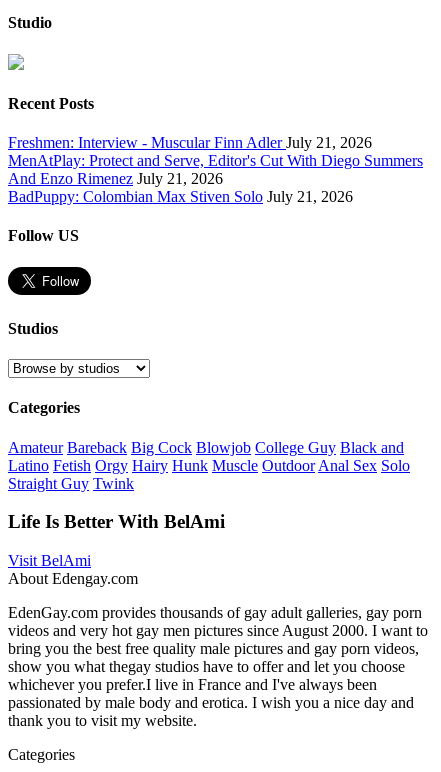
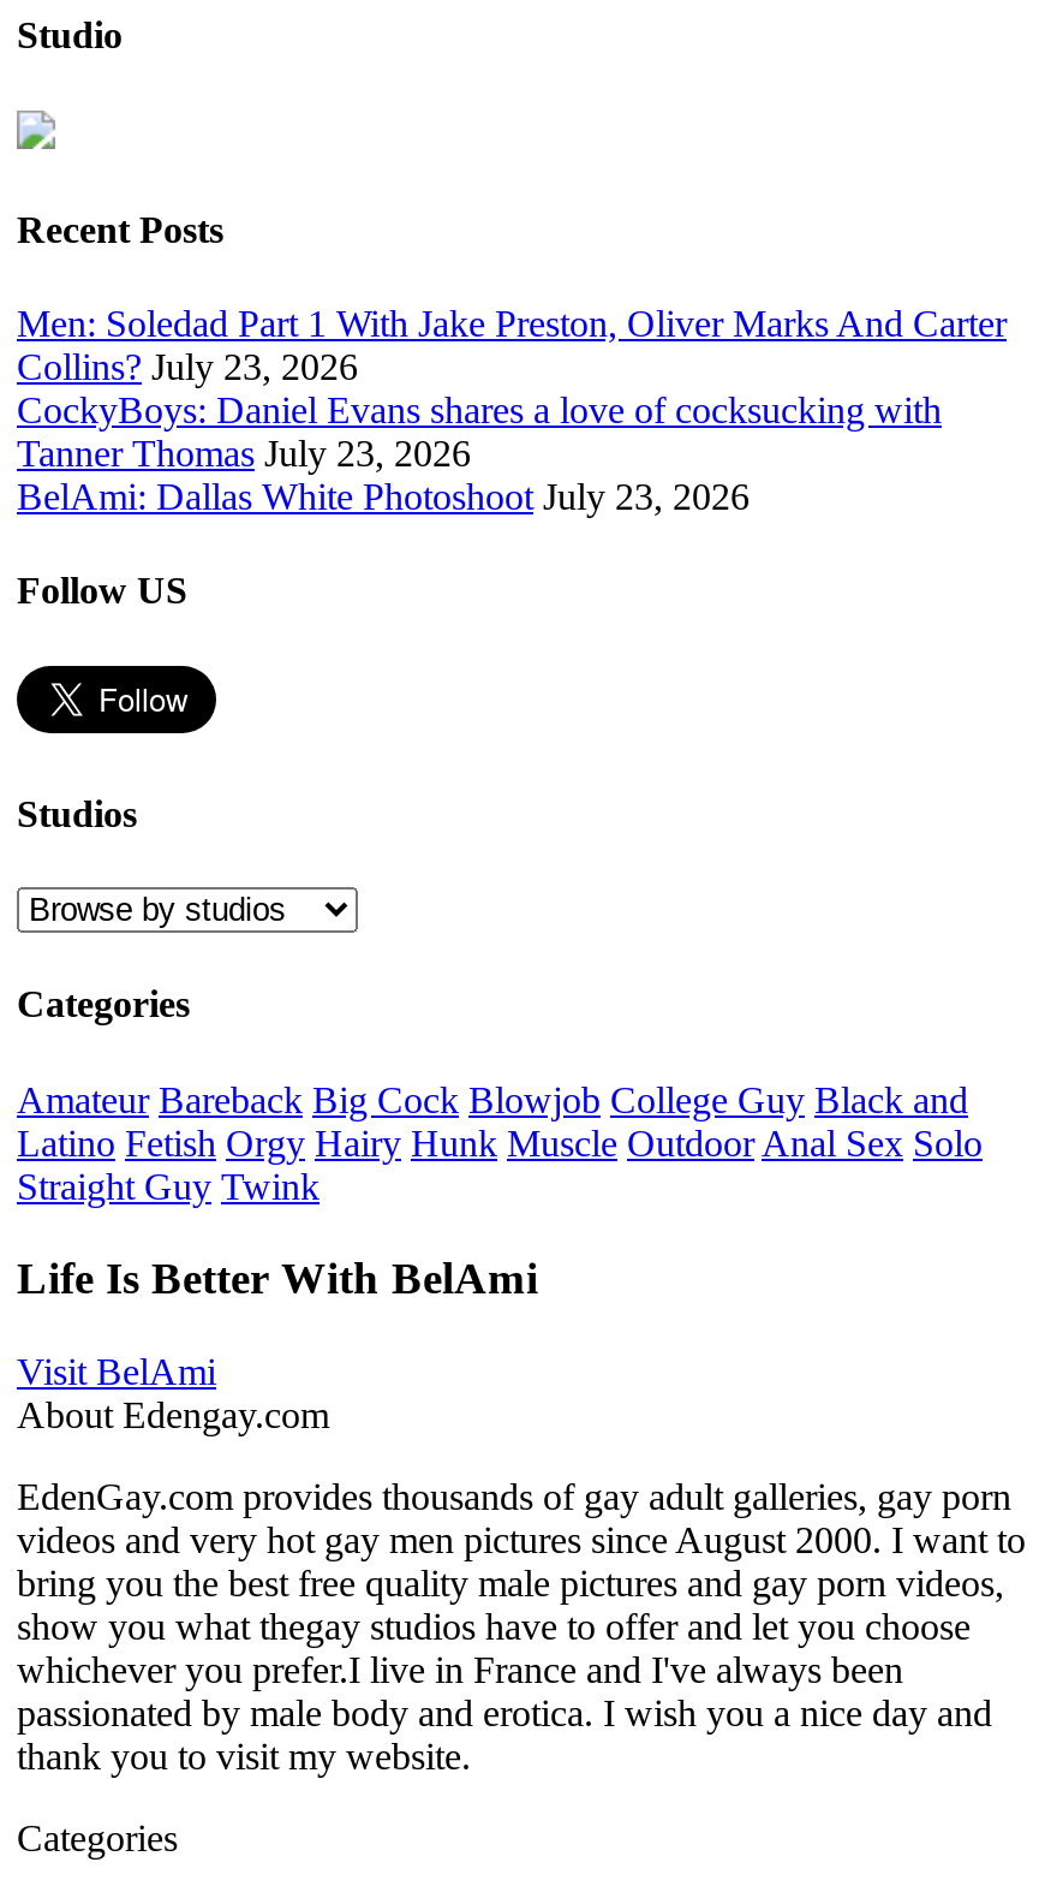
- Freshmen: Interview - Muscular Finn Adler July 21, 2026
- MenAtPlay: Protect and Serve, Editor's Cut With Diego Summers
- And Enzo Rimenez July 21, 2026
- BadPuppy: Colombian Max Stiven Solo July 21, 2026
+ Men: Soledad Part 1 With Jake Preston, Oliver Marks And Carter
+ Collins? July 23, 2026
+ CockyBoys: Daniel Evans shares a love of cocksucking with
+ Tanner Thomas July 23, 2026
+ BelAmi: Dallas White Photoshoot July 23, 2026
